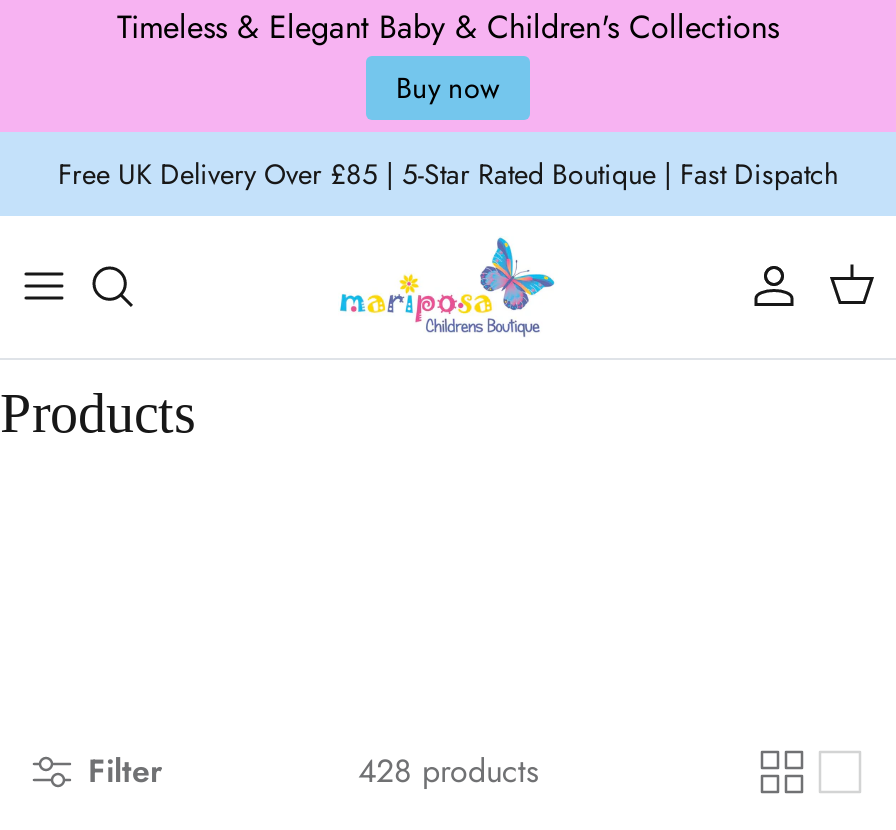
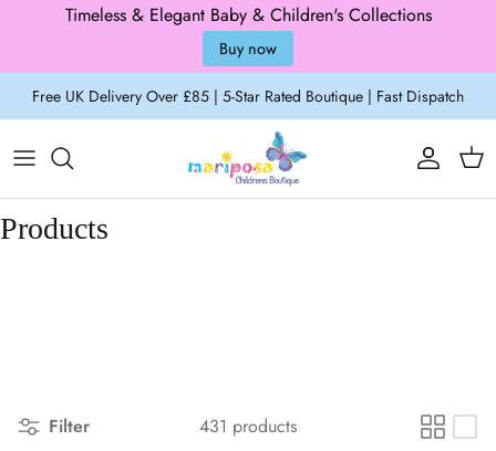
- 428 products
+ 431 products
